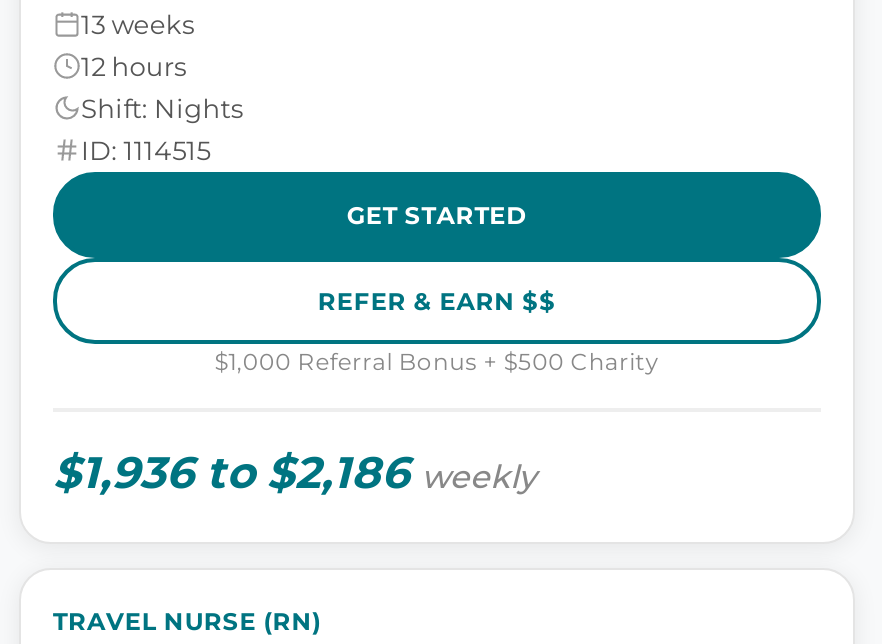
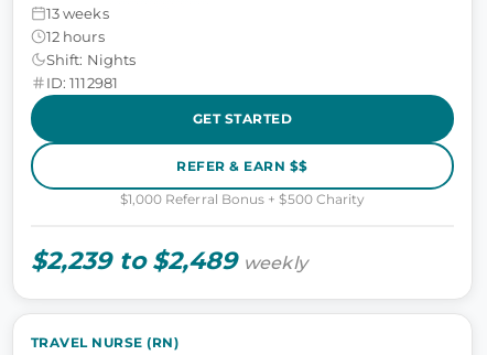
- ID: 1114515
+ ID: 1112981

- $1,936 to $2,186 weekly
+ $2,239 to $2,489 weekly
